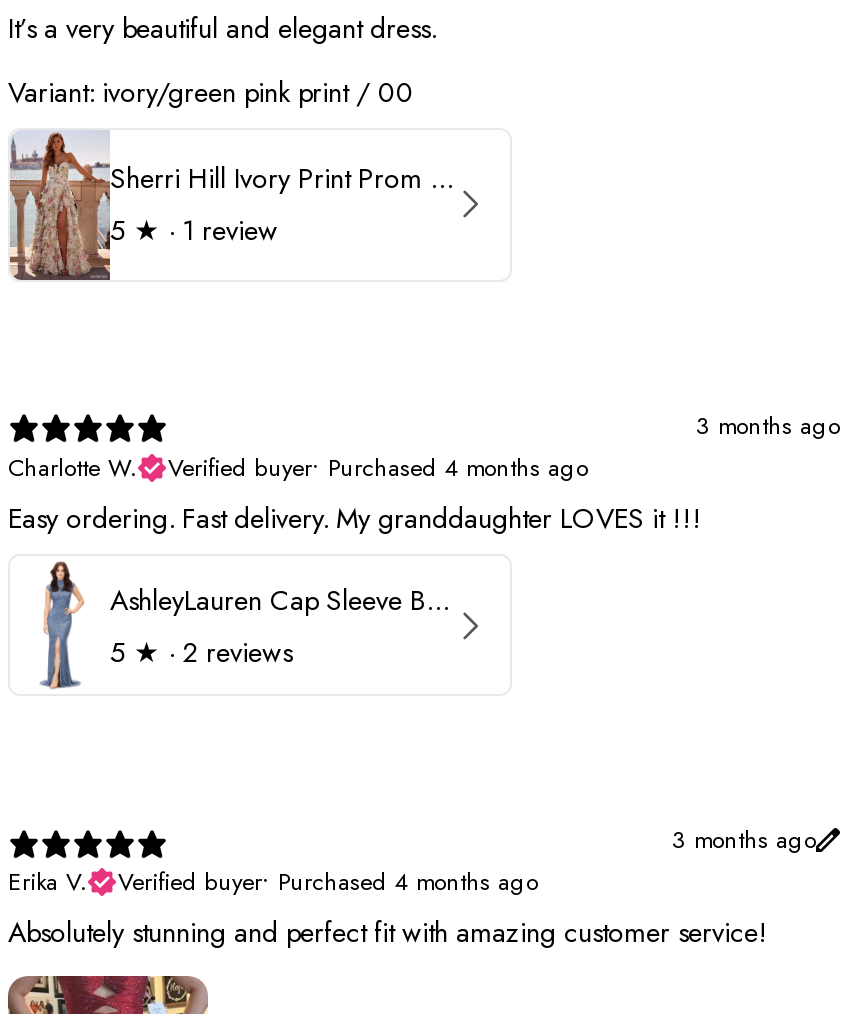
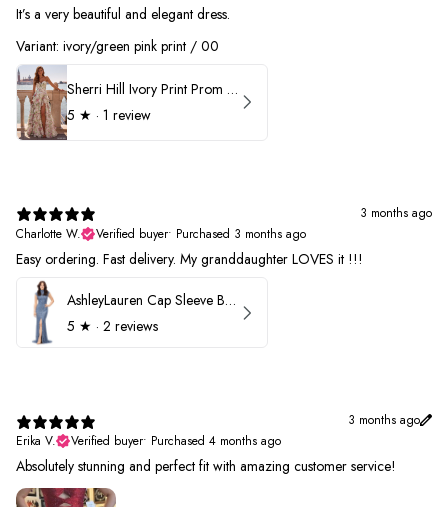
- Verified buyer • Purchased 4 months ago
+ Verified buyer • Purchased 3 months ago
